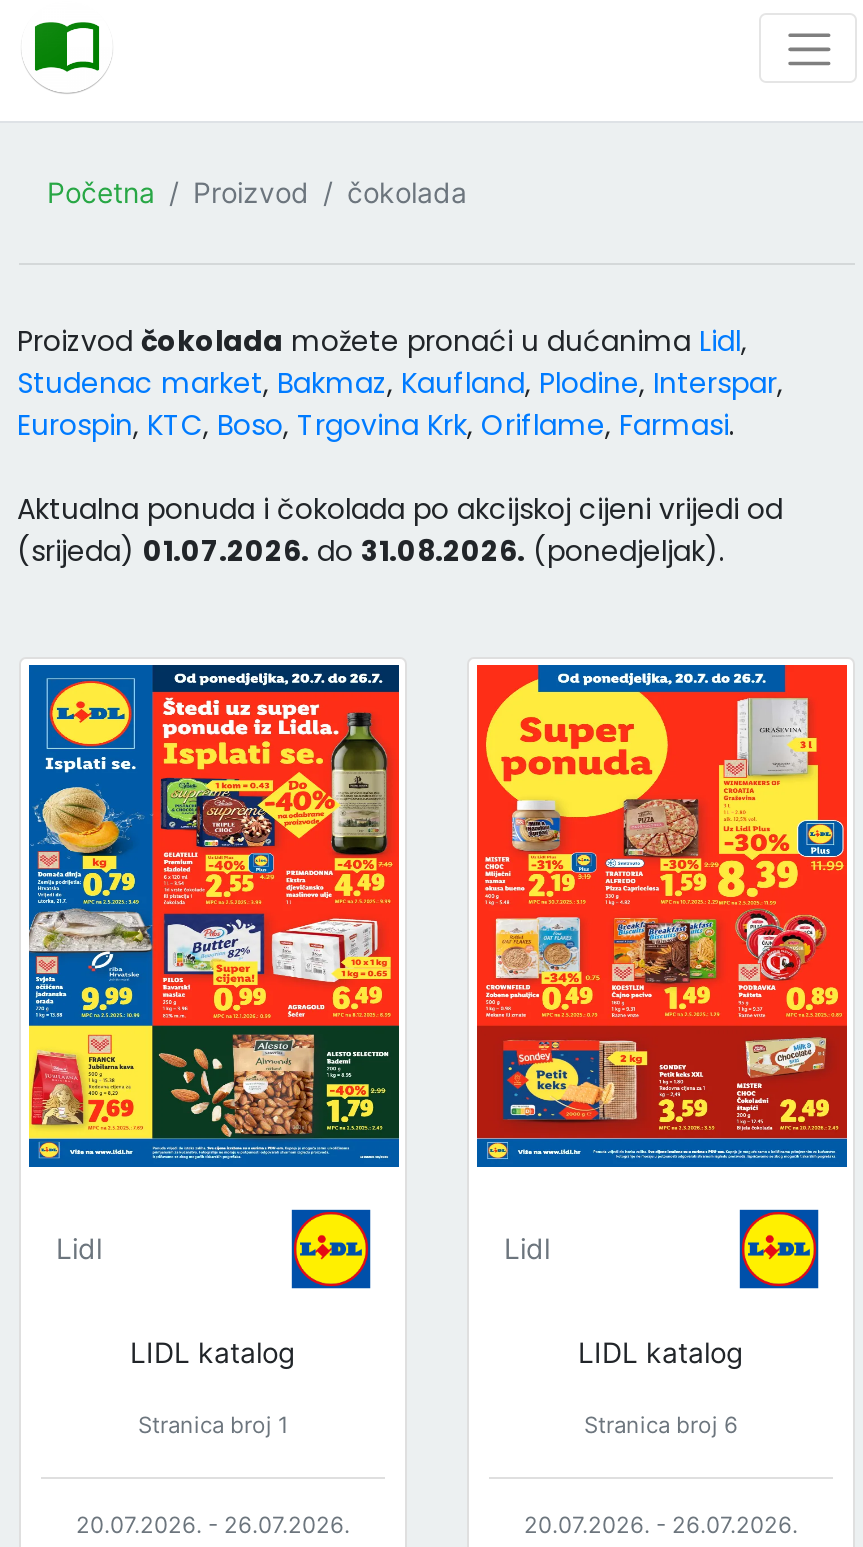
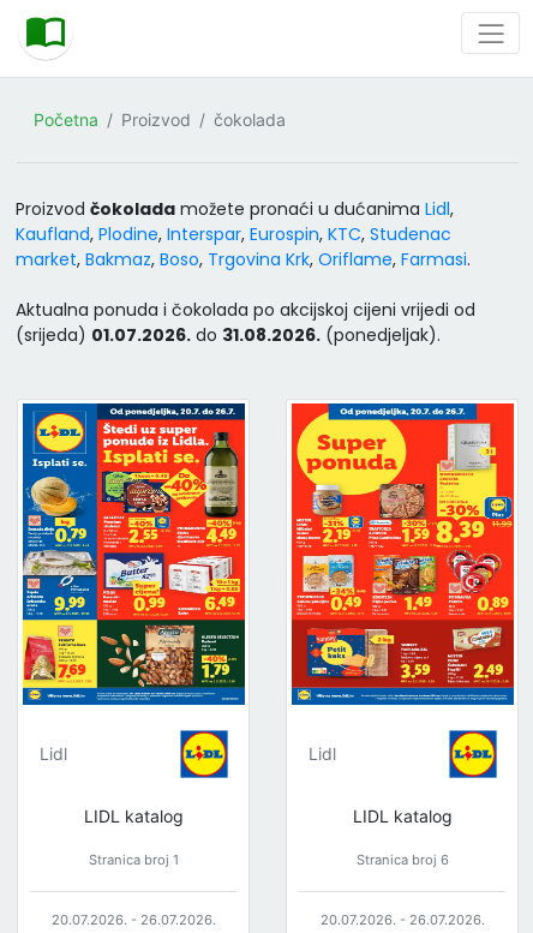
- Studenac market, Bakmaz, Kaufland, Plodine, Interspar,
- Eurospin, KTC, Boso, Trgovina Krk, Oriflame, Farmasi.
+ Kaufland, Plodine, Interspar, Eurospin, KTC, Studenac
+ market, Bakmaz, Boso, Trgovina Krk, Oriflame, Farmasi.
